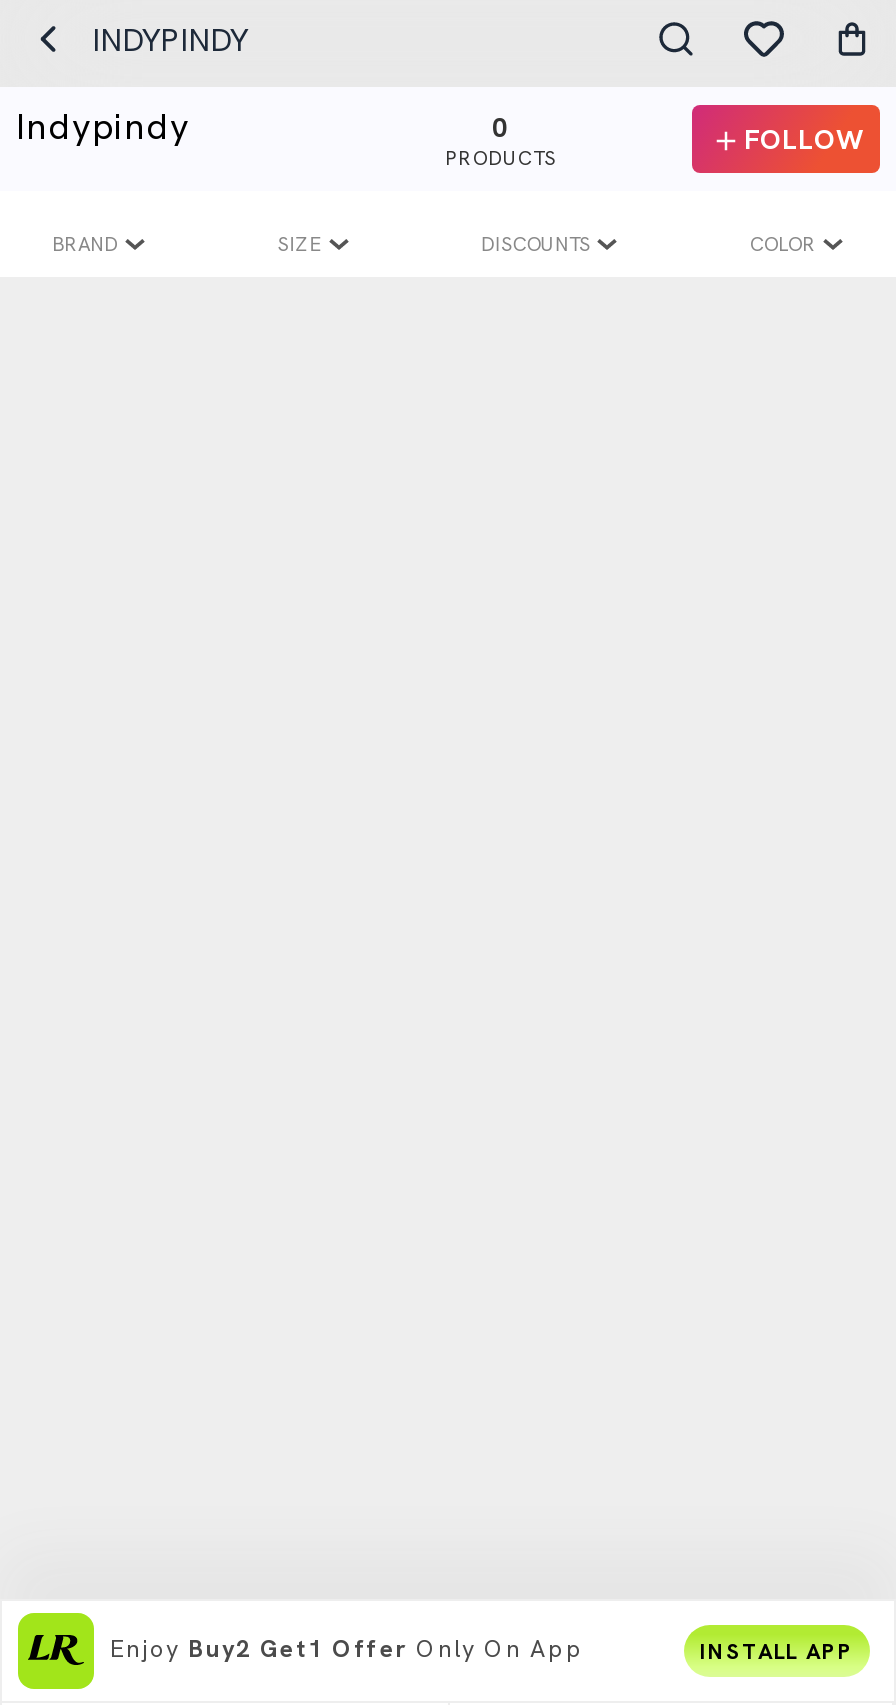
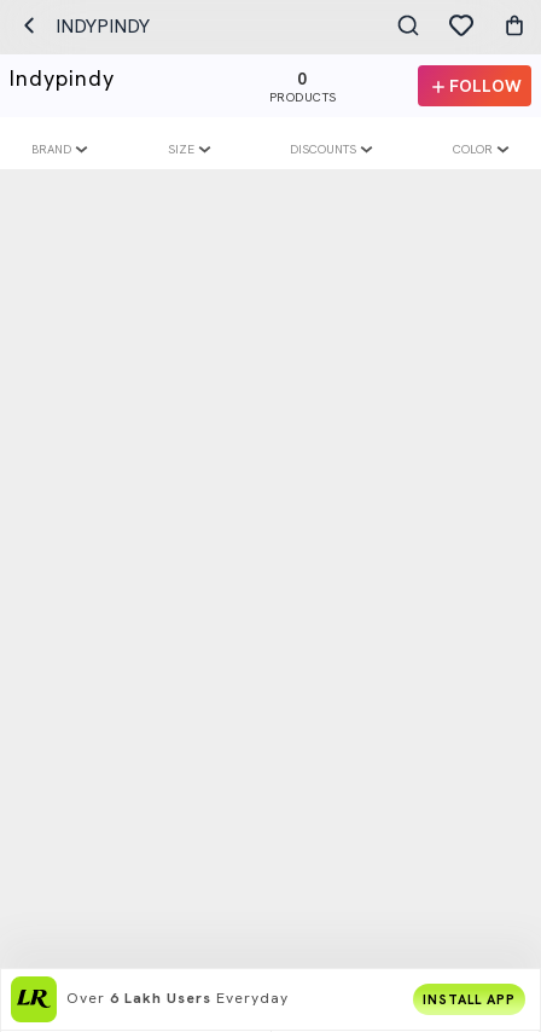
- Enjoy Buy2 Get1 Offer Only On App
+ Over 6 Lakh Users Everyday
